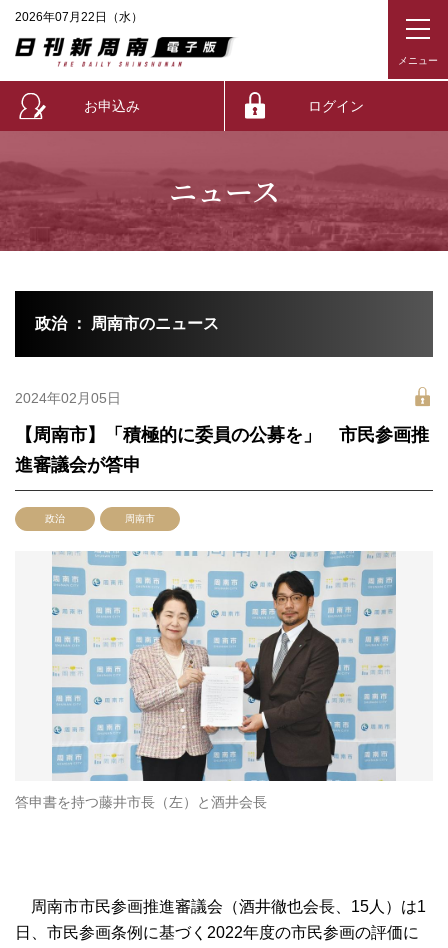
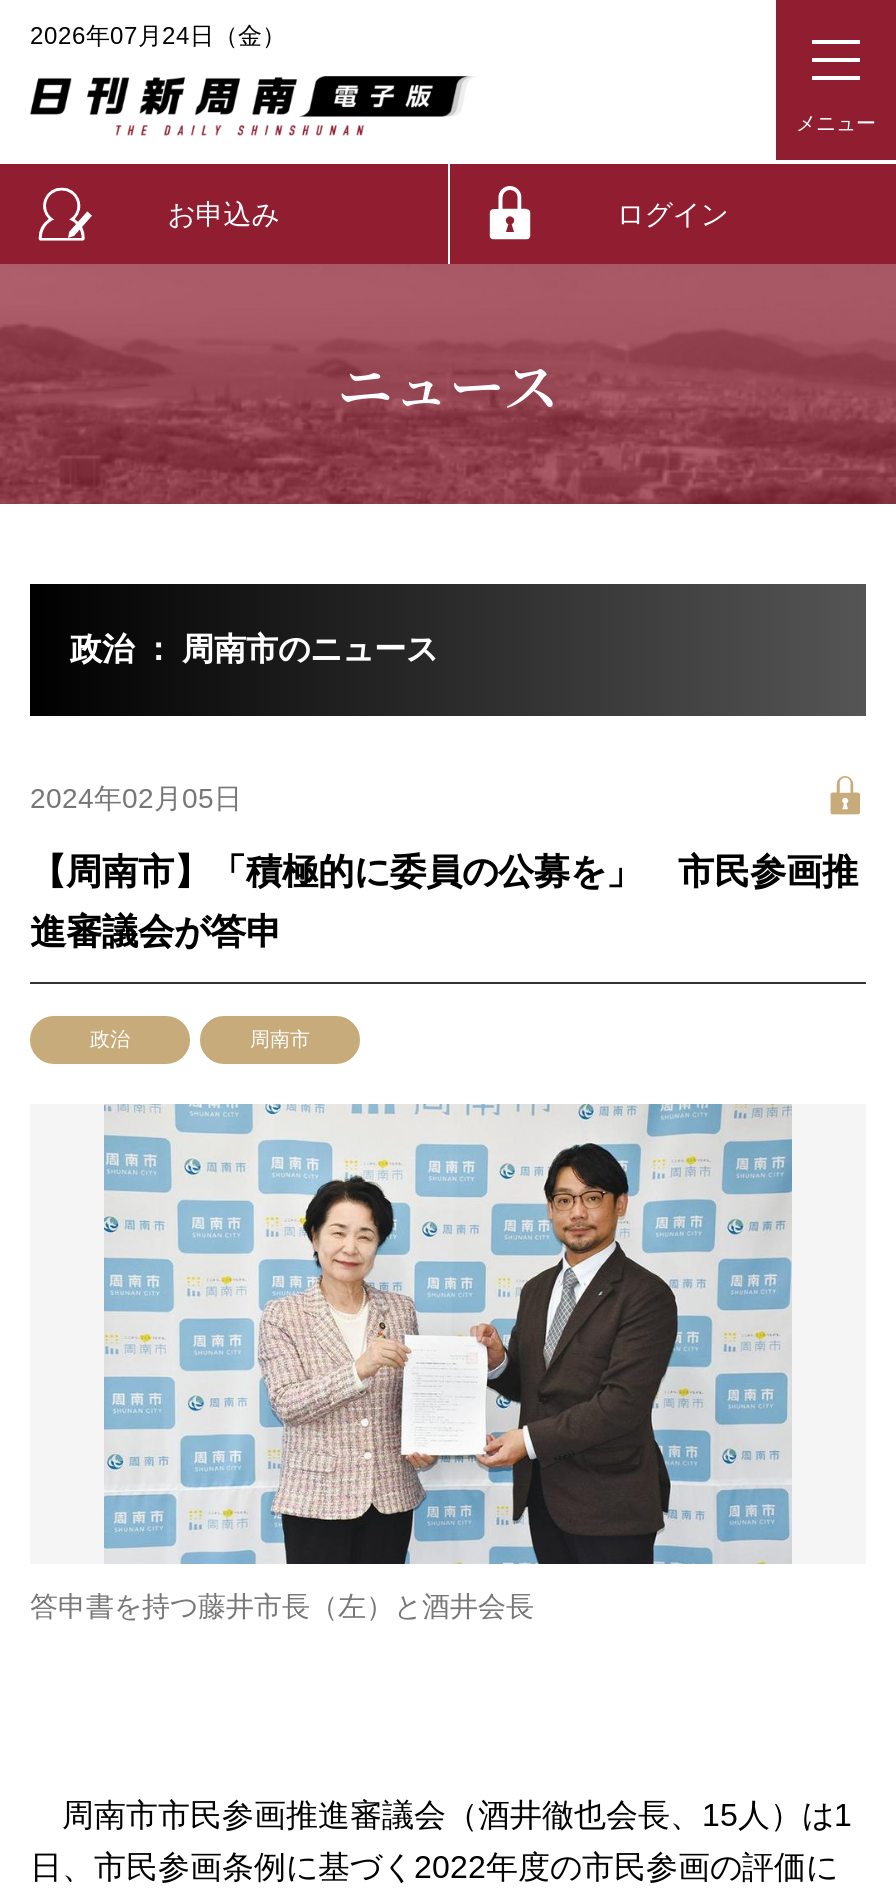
- 2026年07月22日（水）
+ 2026年07月24日（金）
